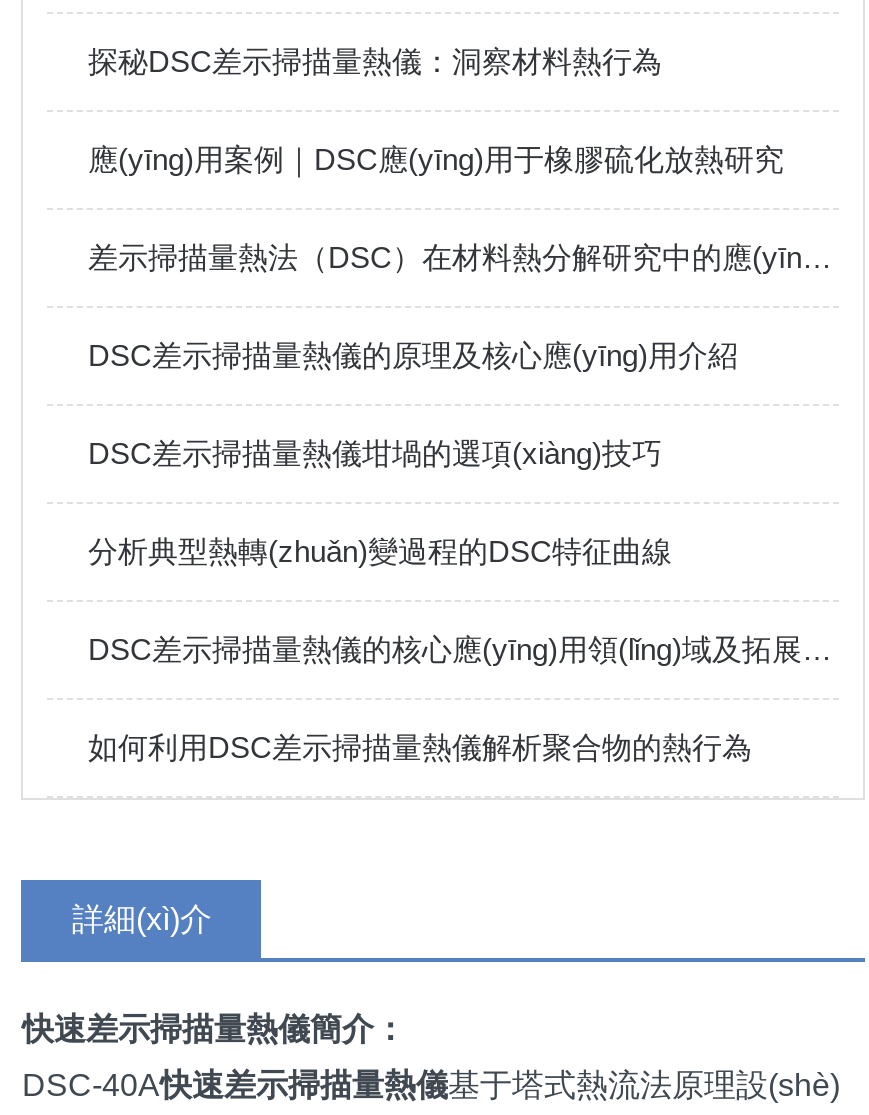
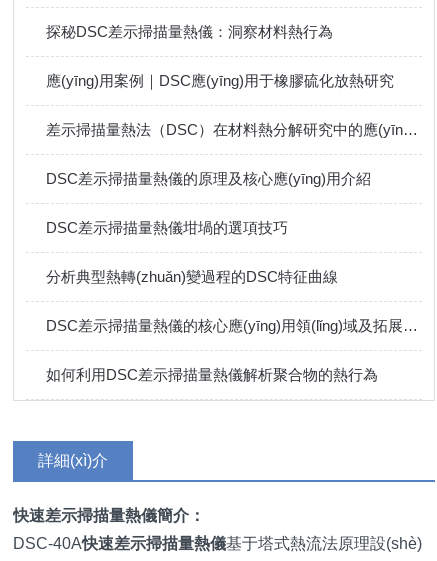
- DSC差示掃描量熱儀坩堝的選項(xiàng)技巧
+ DSC差示掃描量熱儀坩堝的選項技巧
